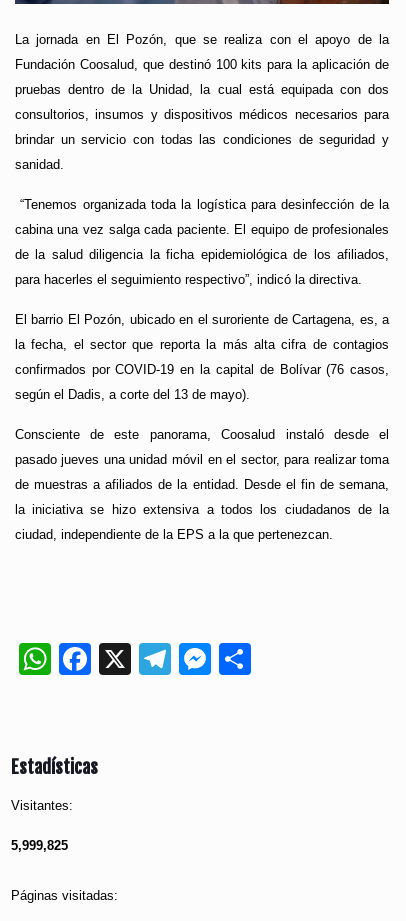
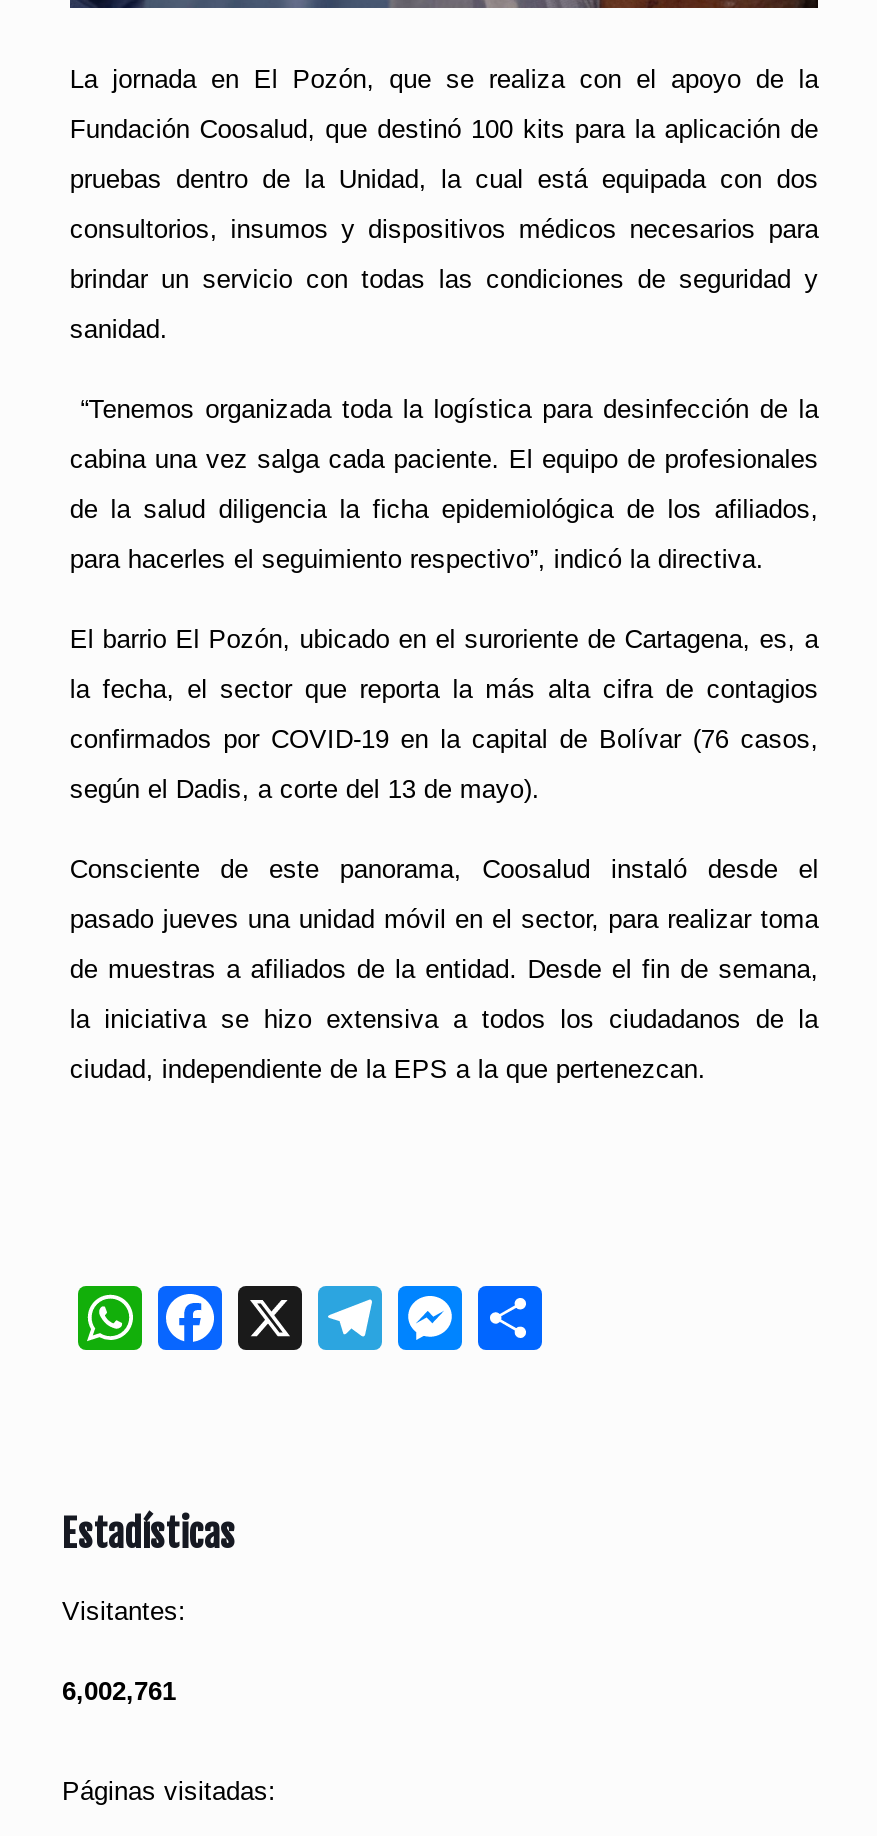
- 5,999,825
+ 6,002,761
